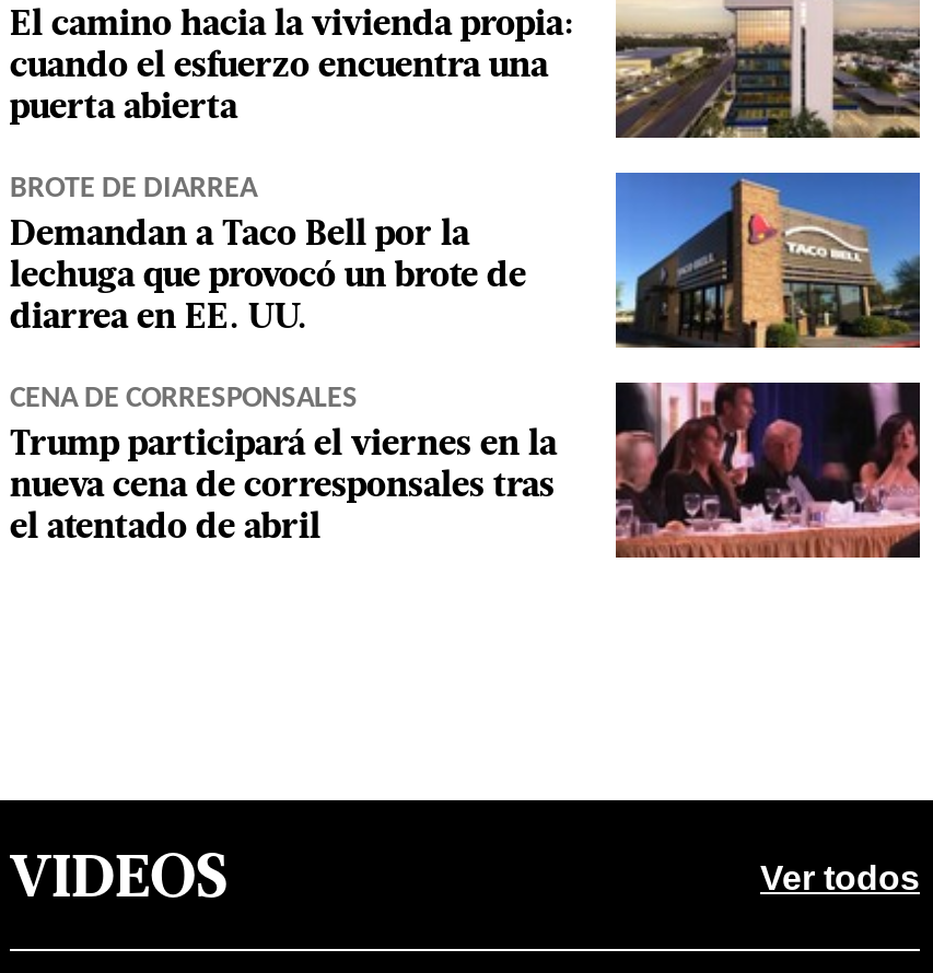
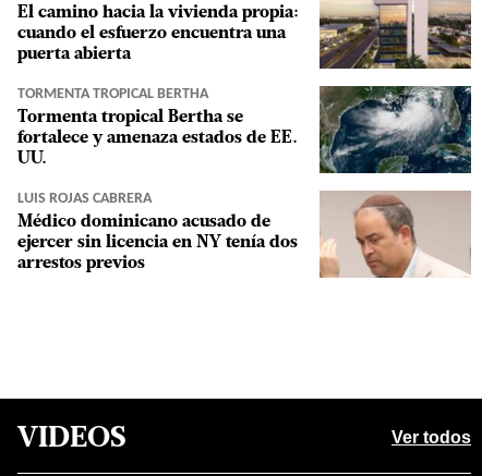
- [image]
- BROTE DE DIARREA
- Demandan a Taco Bell por la
- lechuga que provocó un brote de
- diarrea en EE. UU.
+ [image]
+ TORMENTA TROPICAL BERTHA
+ Tormenta tropical Bertha se
+ fortalece y amenaza estados de EE.
+ UU.

- [image]
- CENA DE CORRESPONSALES
- Trump participará el viernes en la
- nueva cena de corresponsales tras
- el atentado de abril
+ [image]
+ LUIS ROJAS CABRERA
+ Médico dominicano acusado de
+ ejercer sin licencia en NY tenía dos
+ arrestos previos
